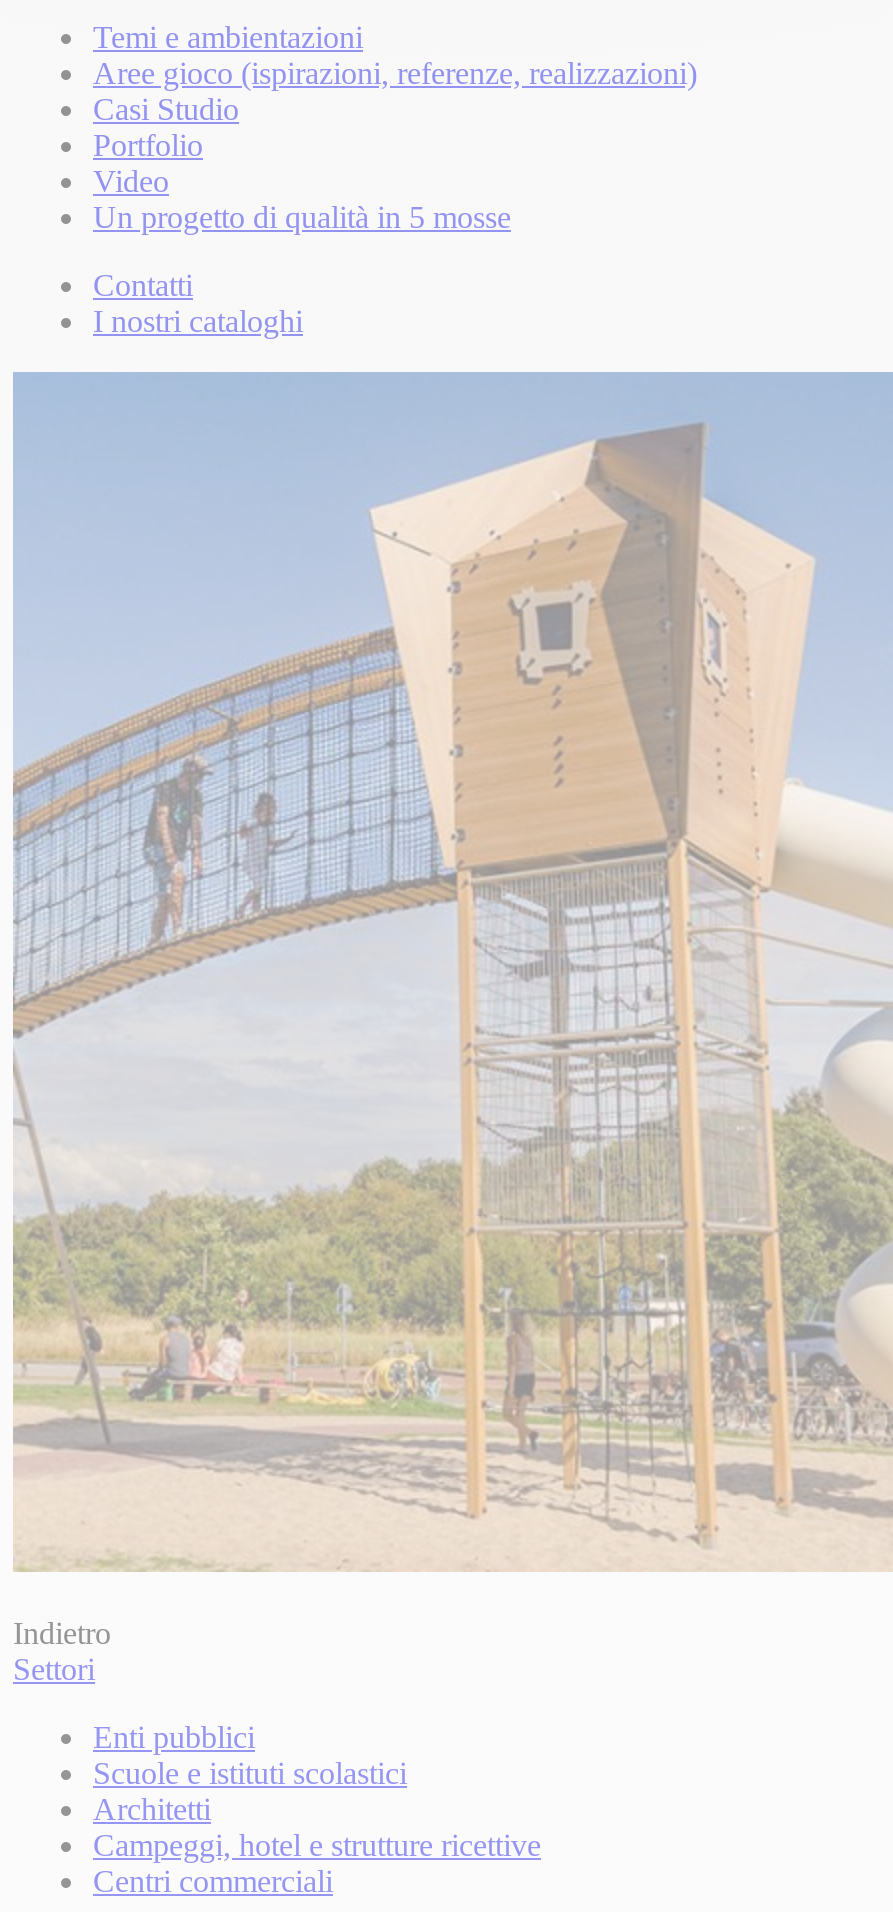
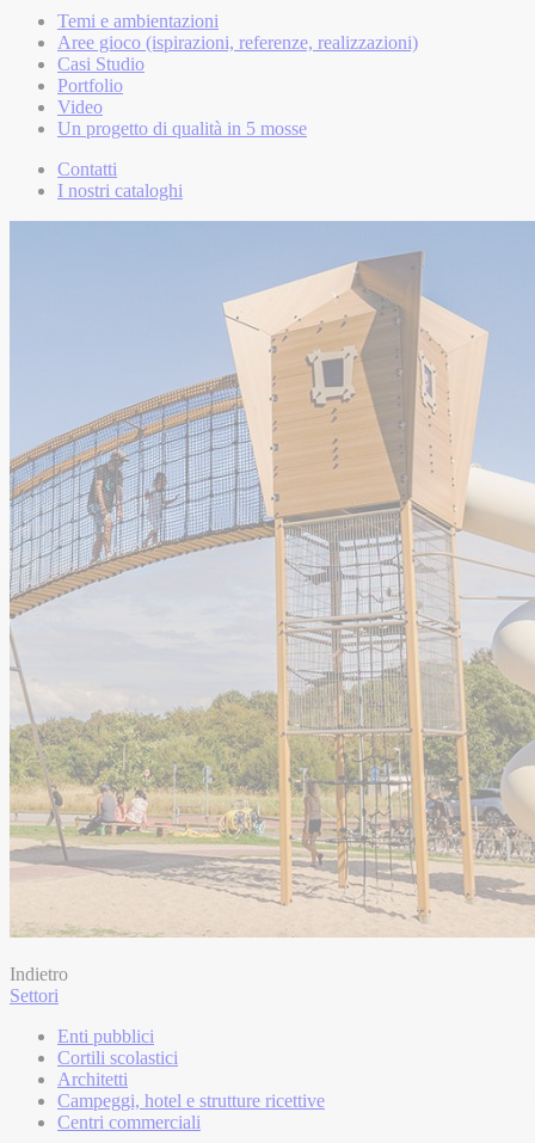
- Scuole e istituti scolastici
+ Cortili scolastici
